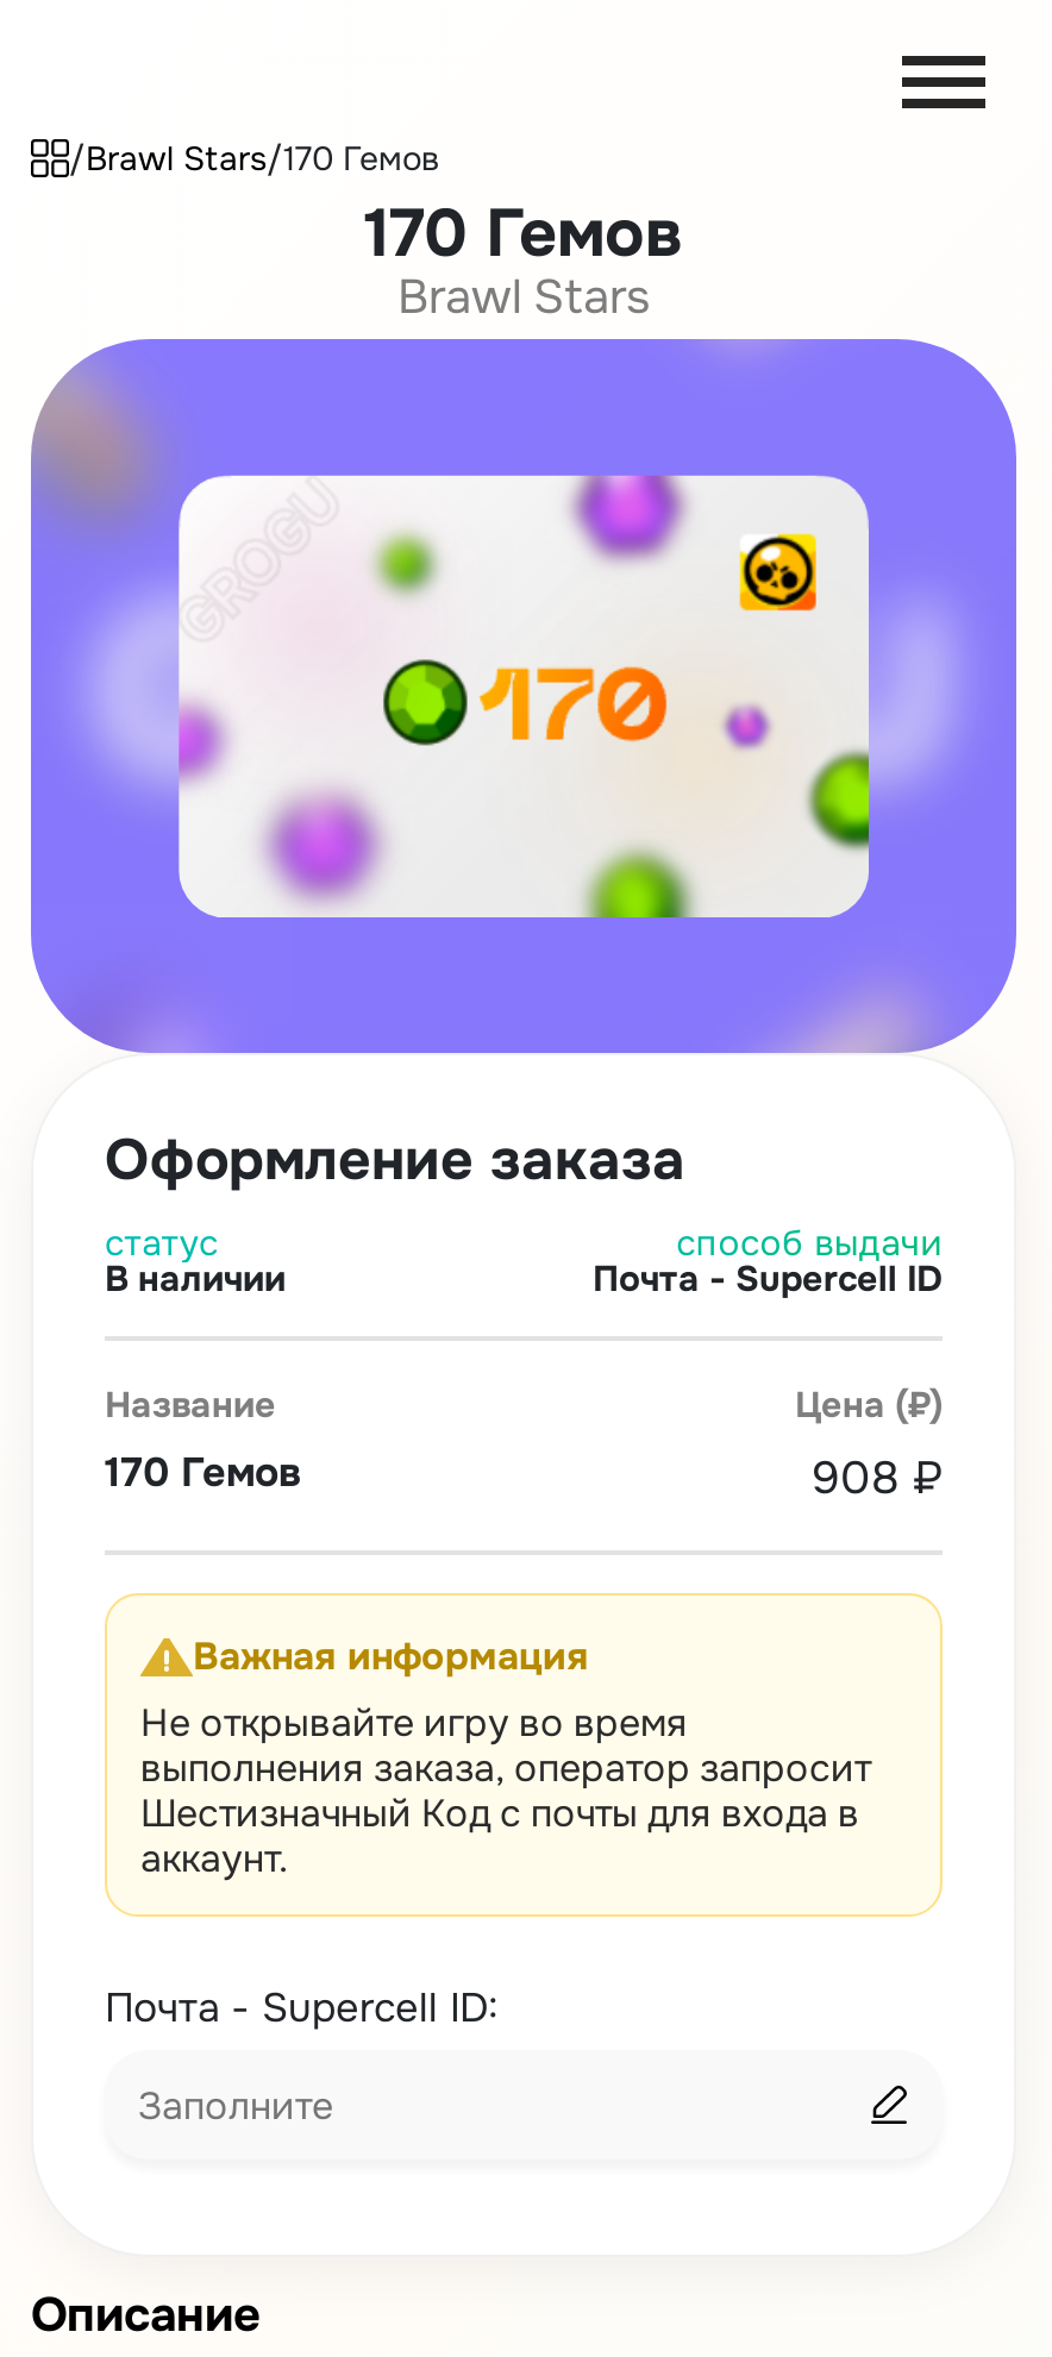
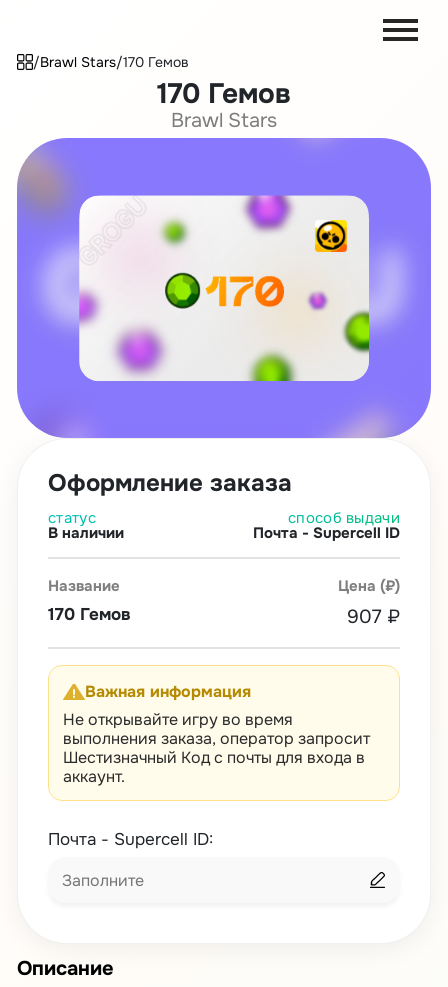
- 908 ₽
+ 907 ₽
